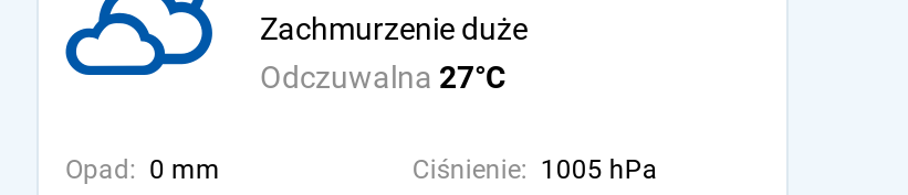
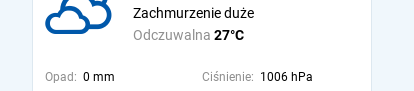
- Ciśnienie: 1005 hPa
+ Ciśnienie: 1006 hPa
